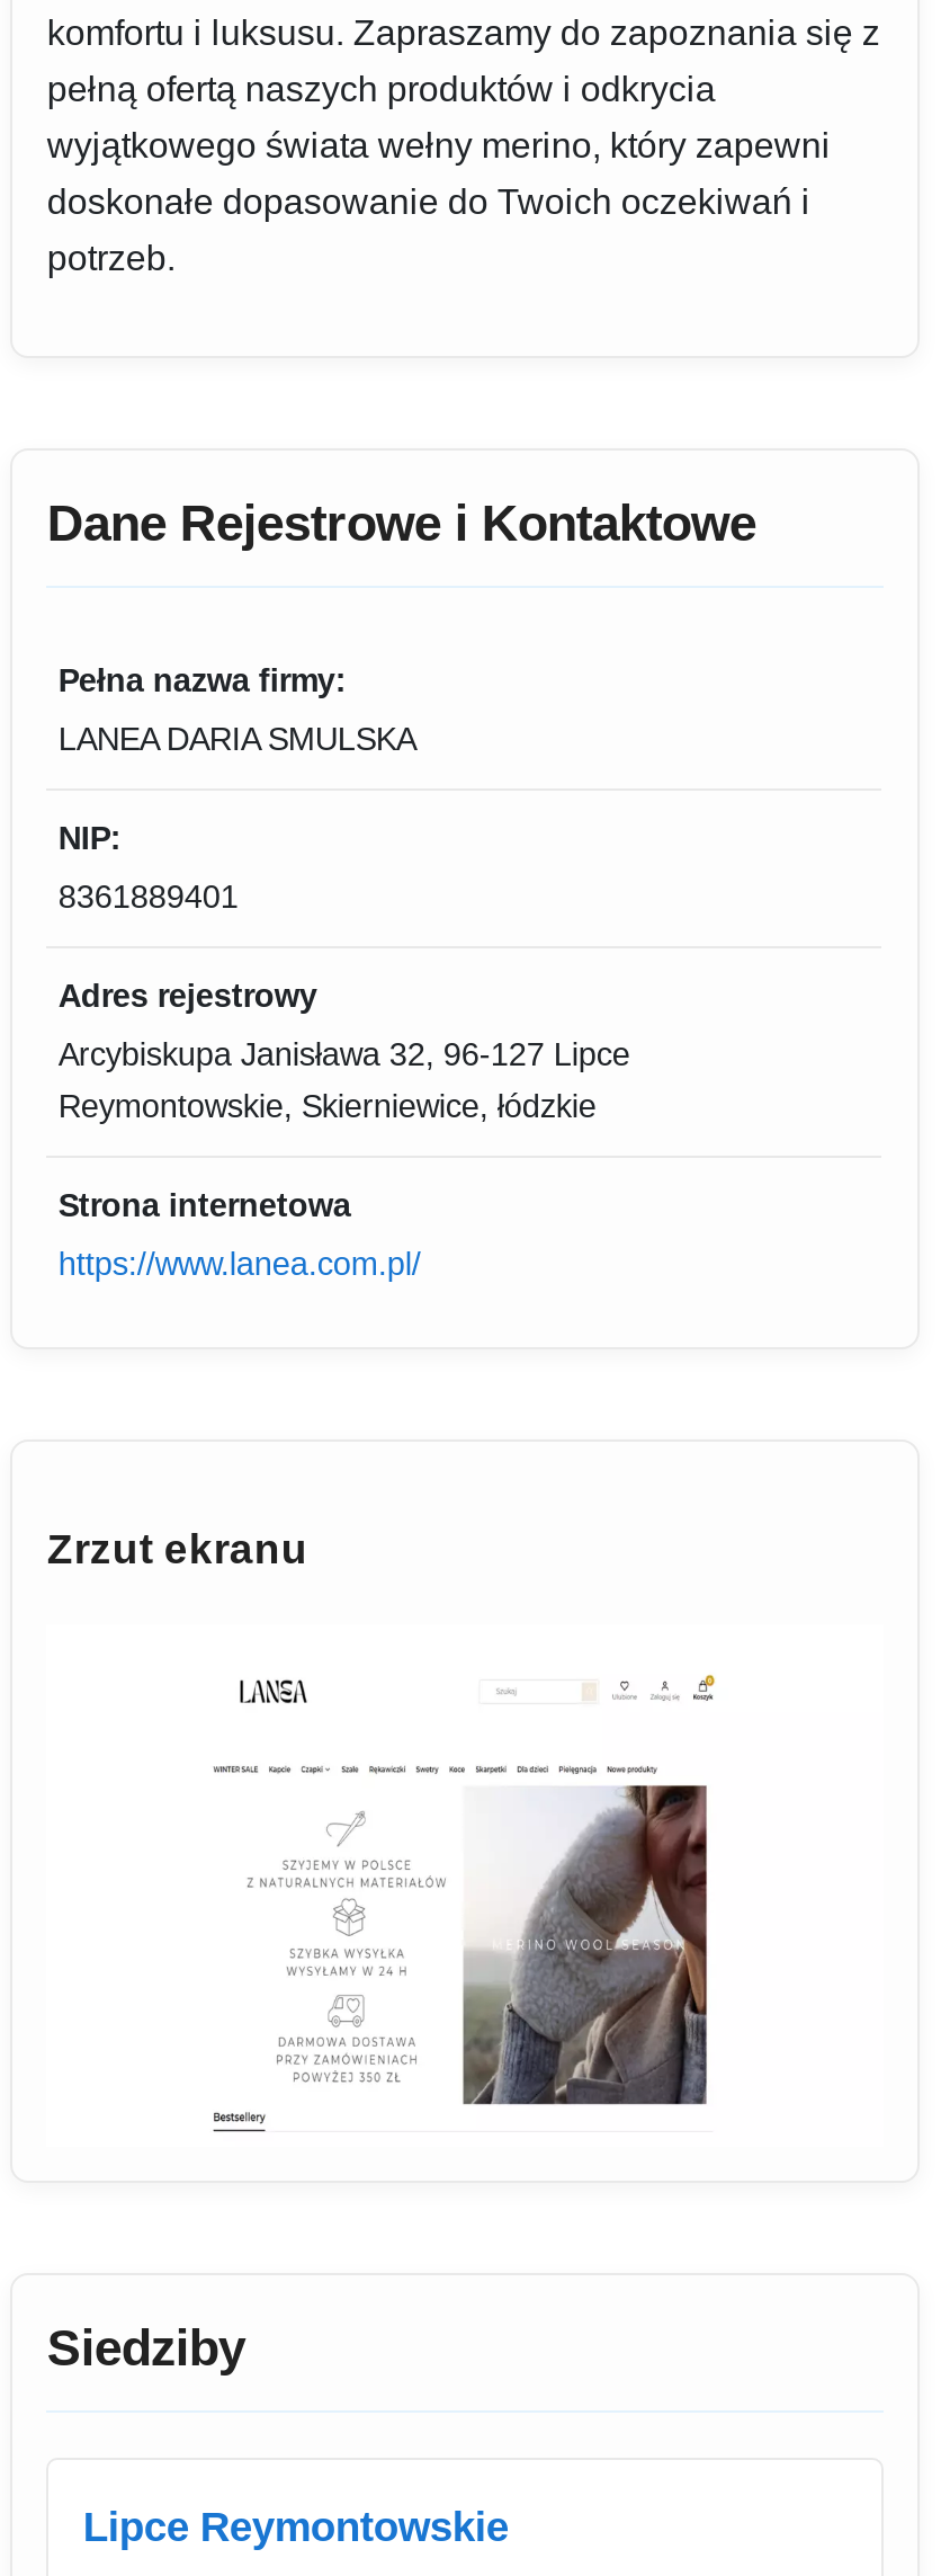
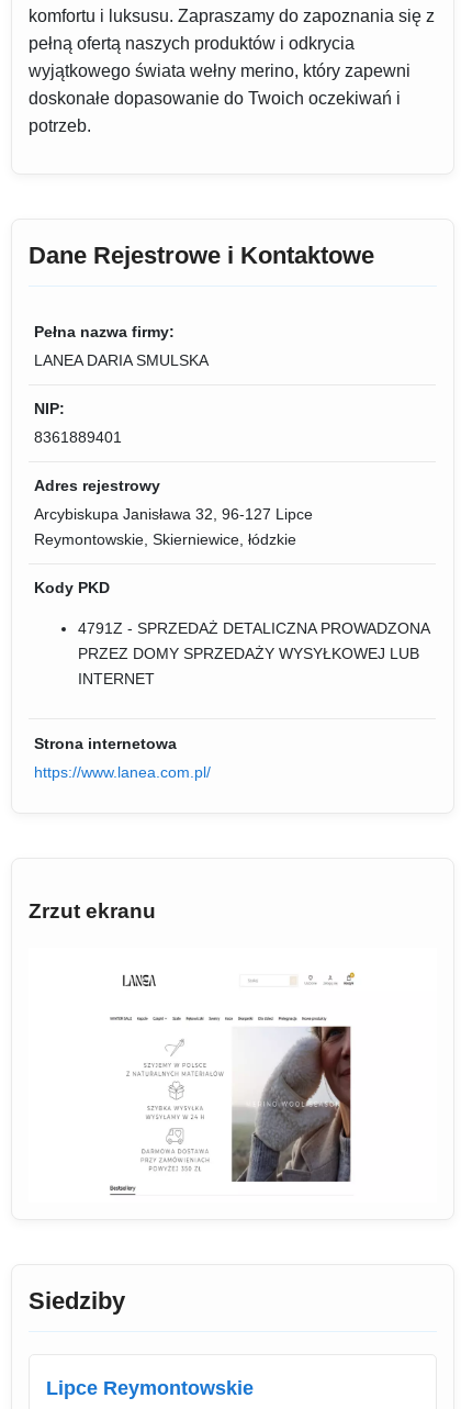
+ Kody PKD
+ 4791Z - SPRZEDAŻ DETALICZNA PROWADZONA
+ PRZEZ DOMY SPRZEDAŻY WYSYŁKOWEJ LUB
+ INTERNET
